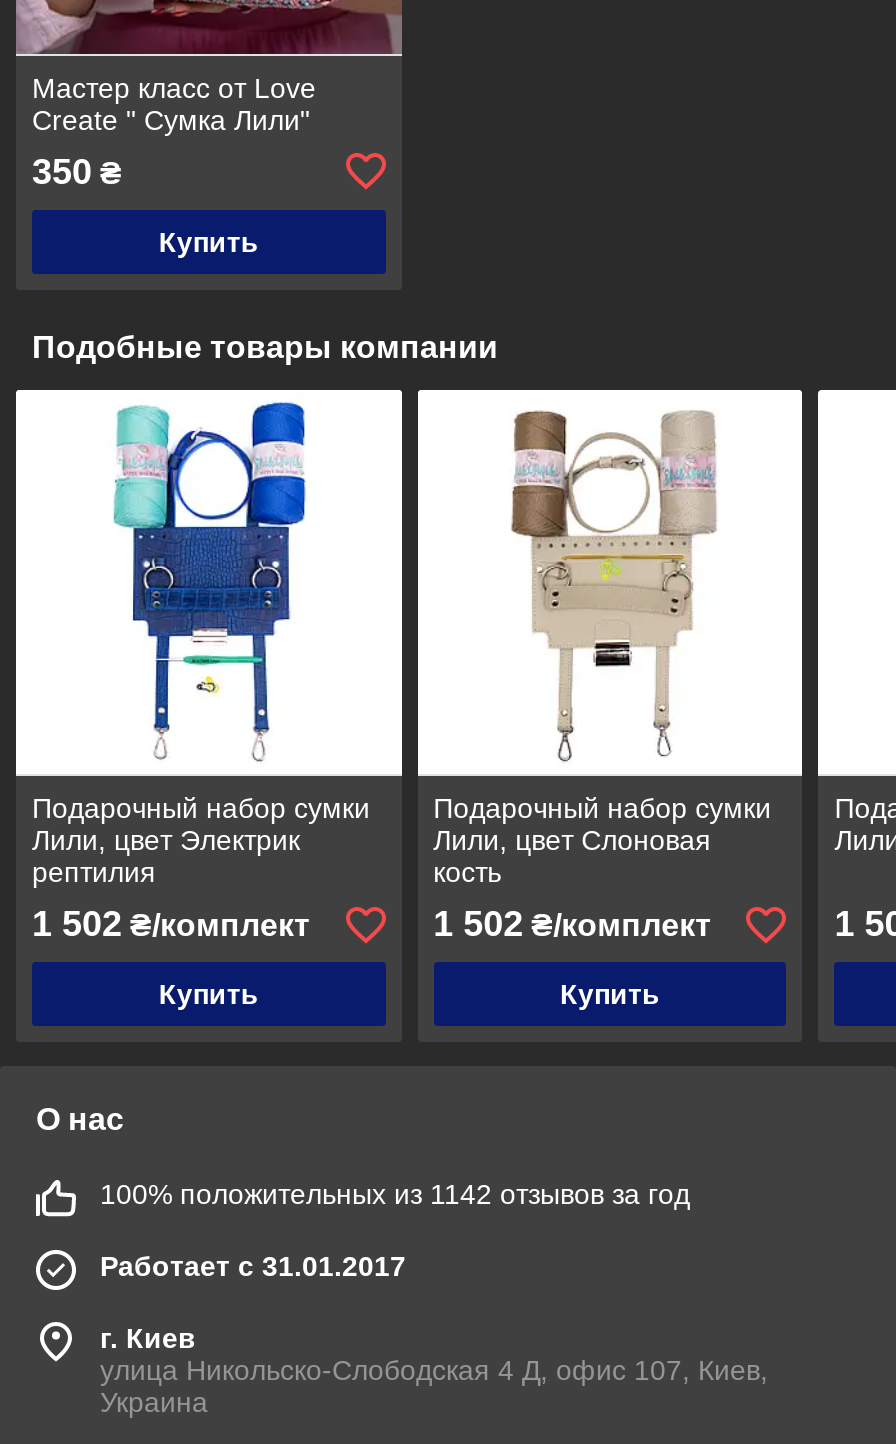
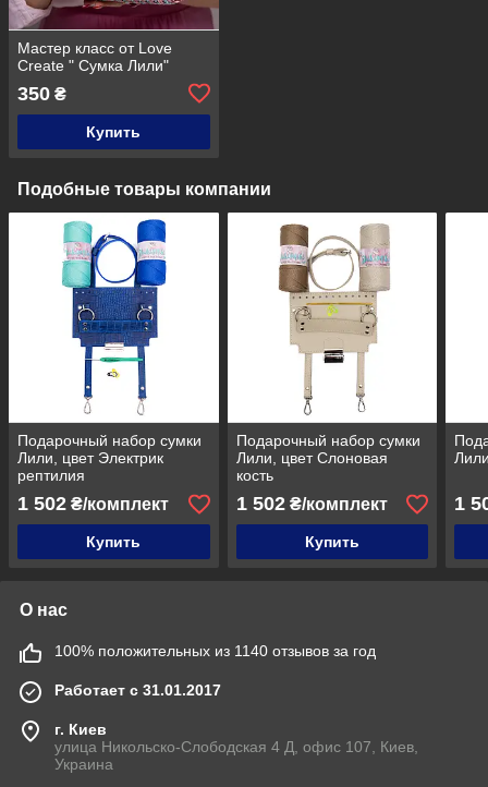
- 100% положительных из 1142 отзывов за год
+ 100% положительных из 1140 отзывов за год
